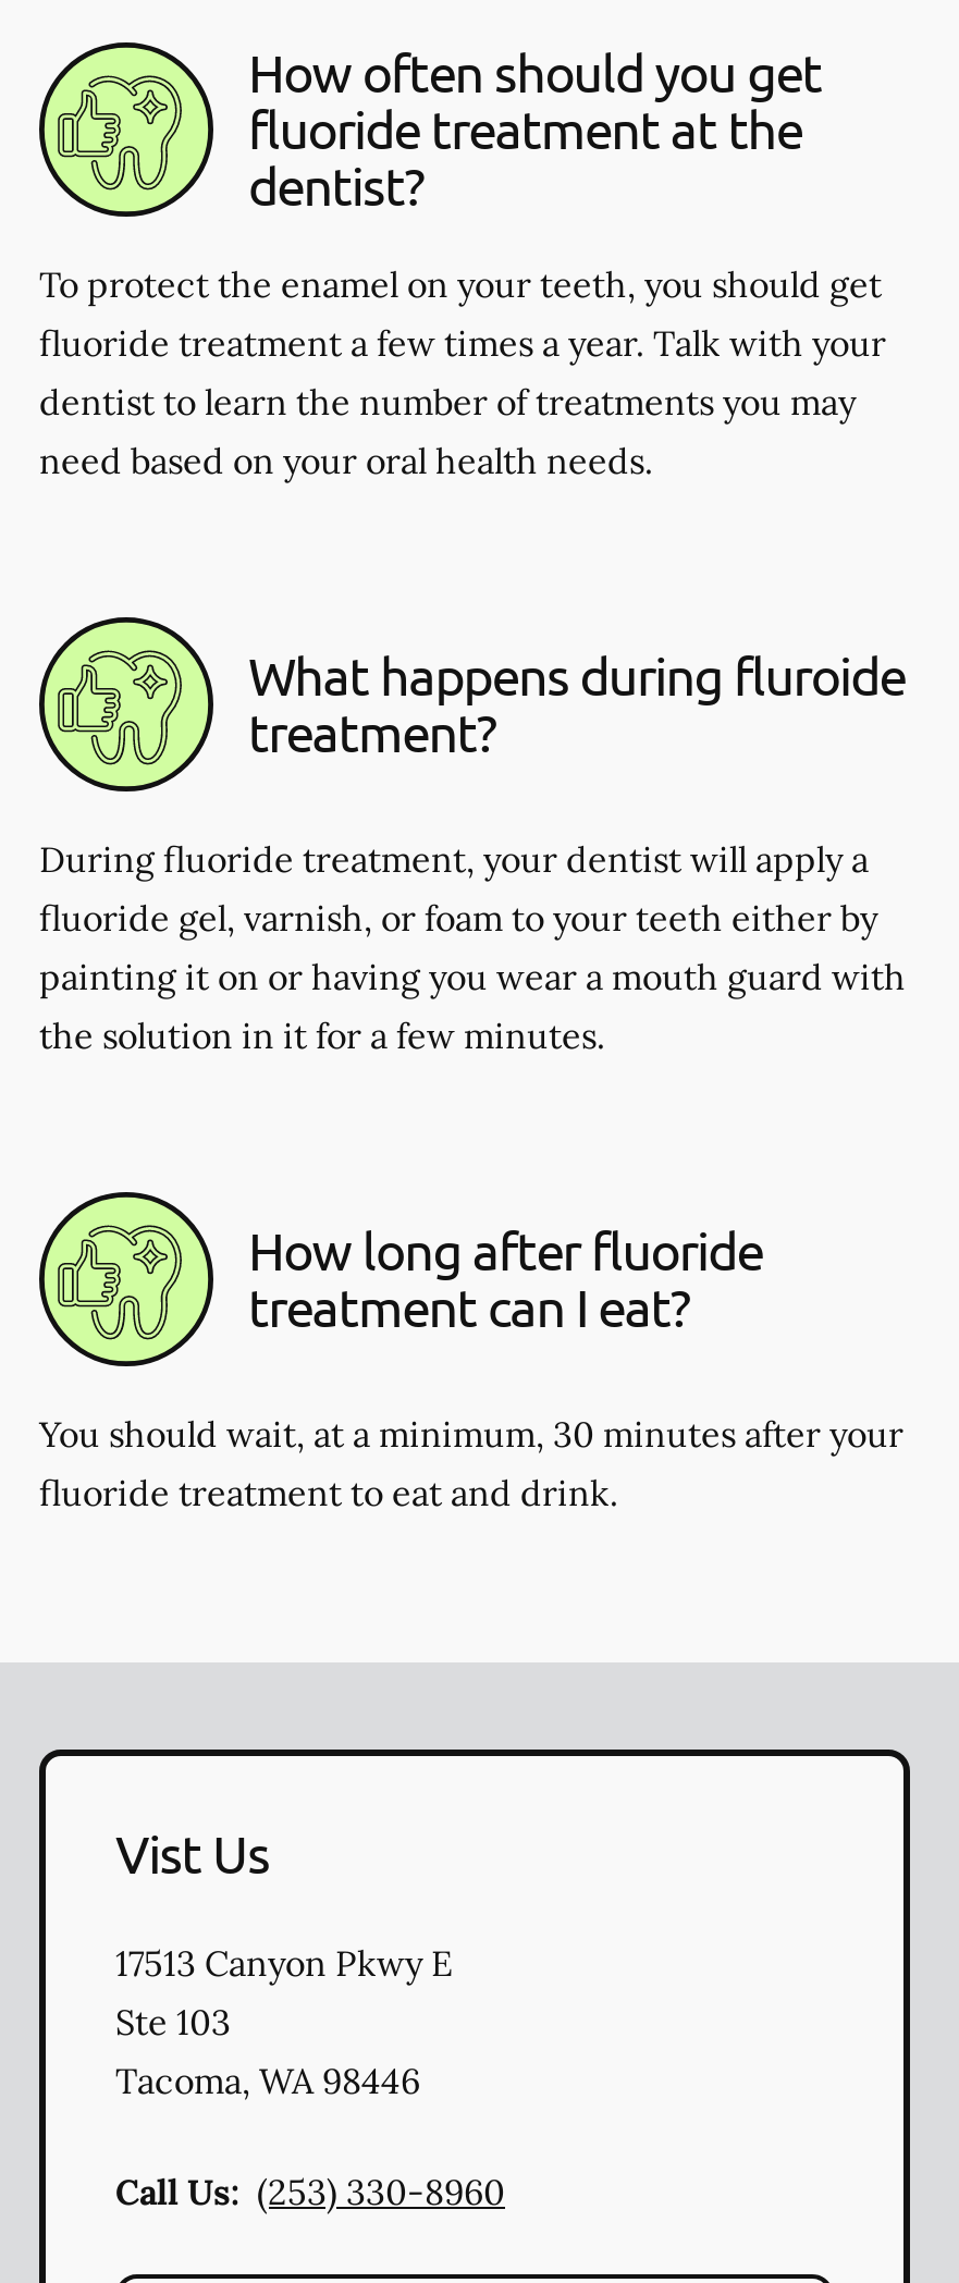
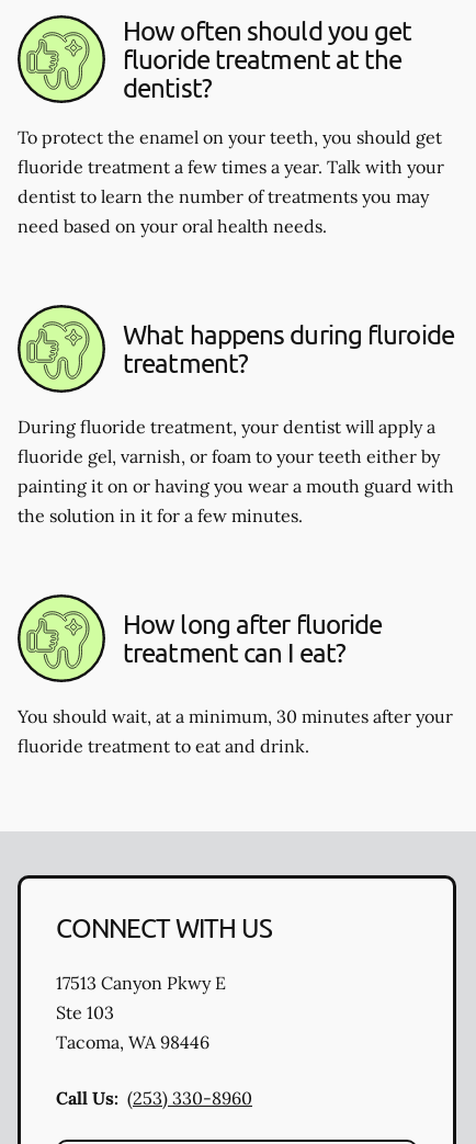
- Vist Us
+ CONNECT WITH US
